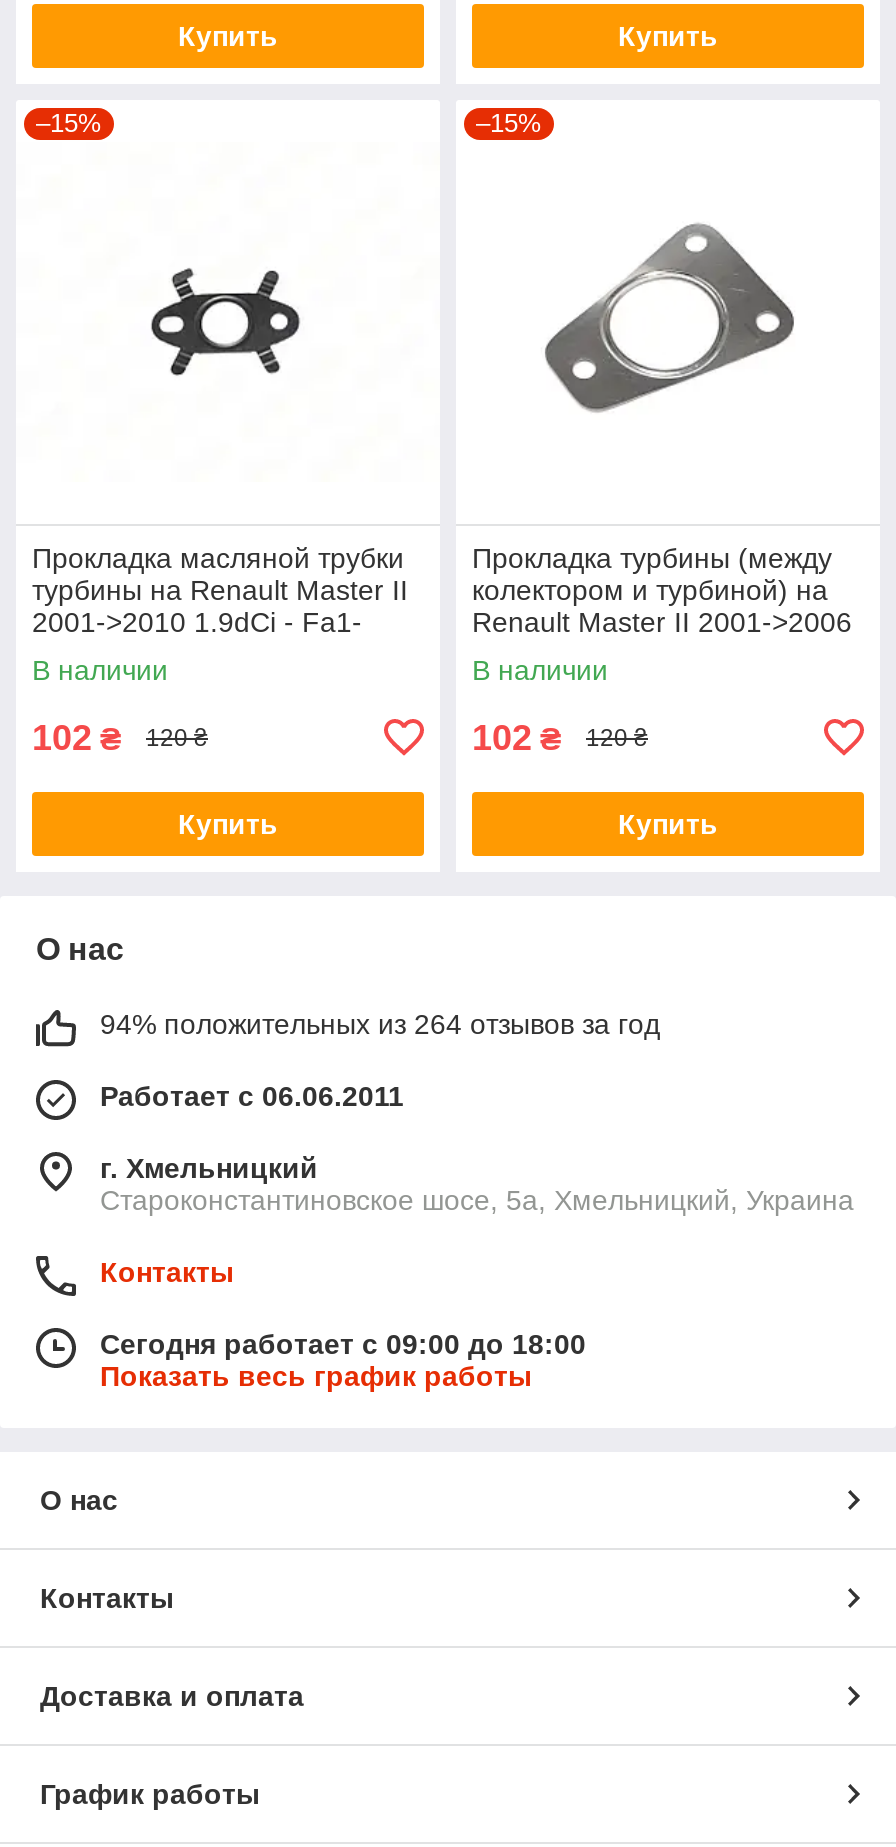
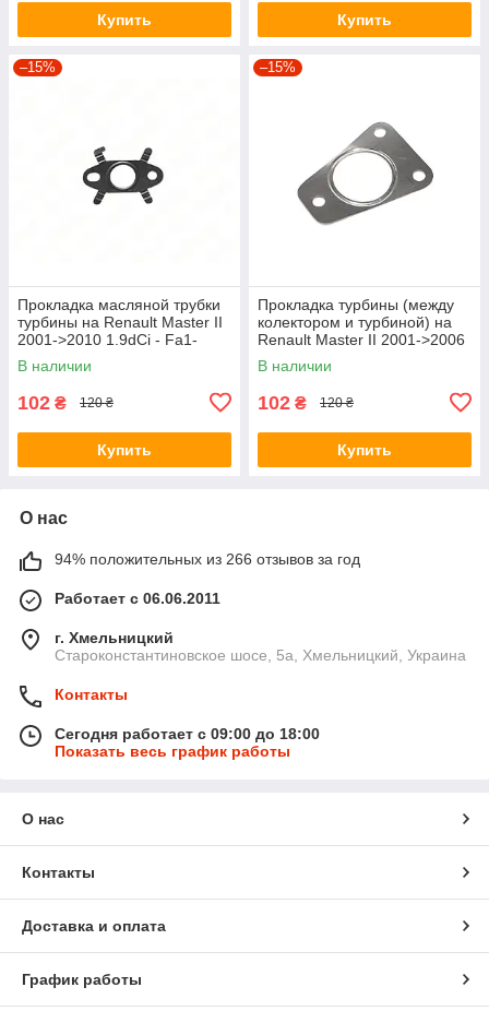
- 94% положительных из 264 отзывов за год
+ 94% положительных из 266 отзывов за год
